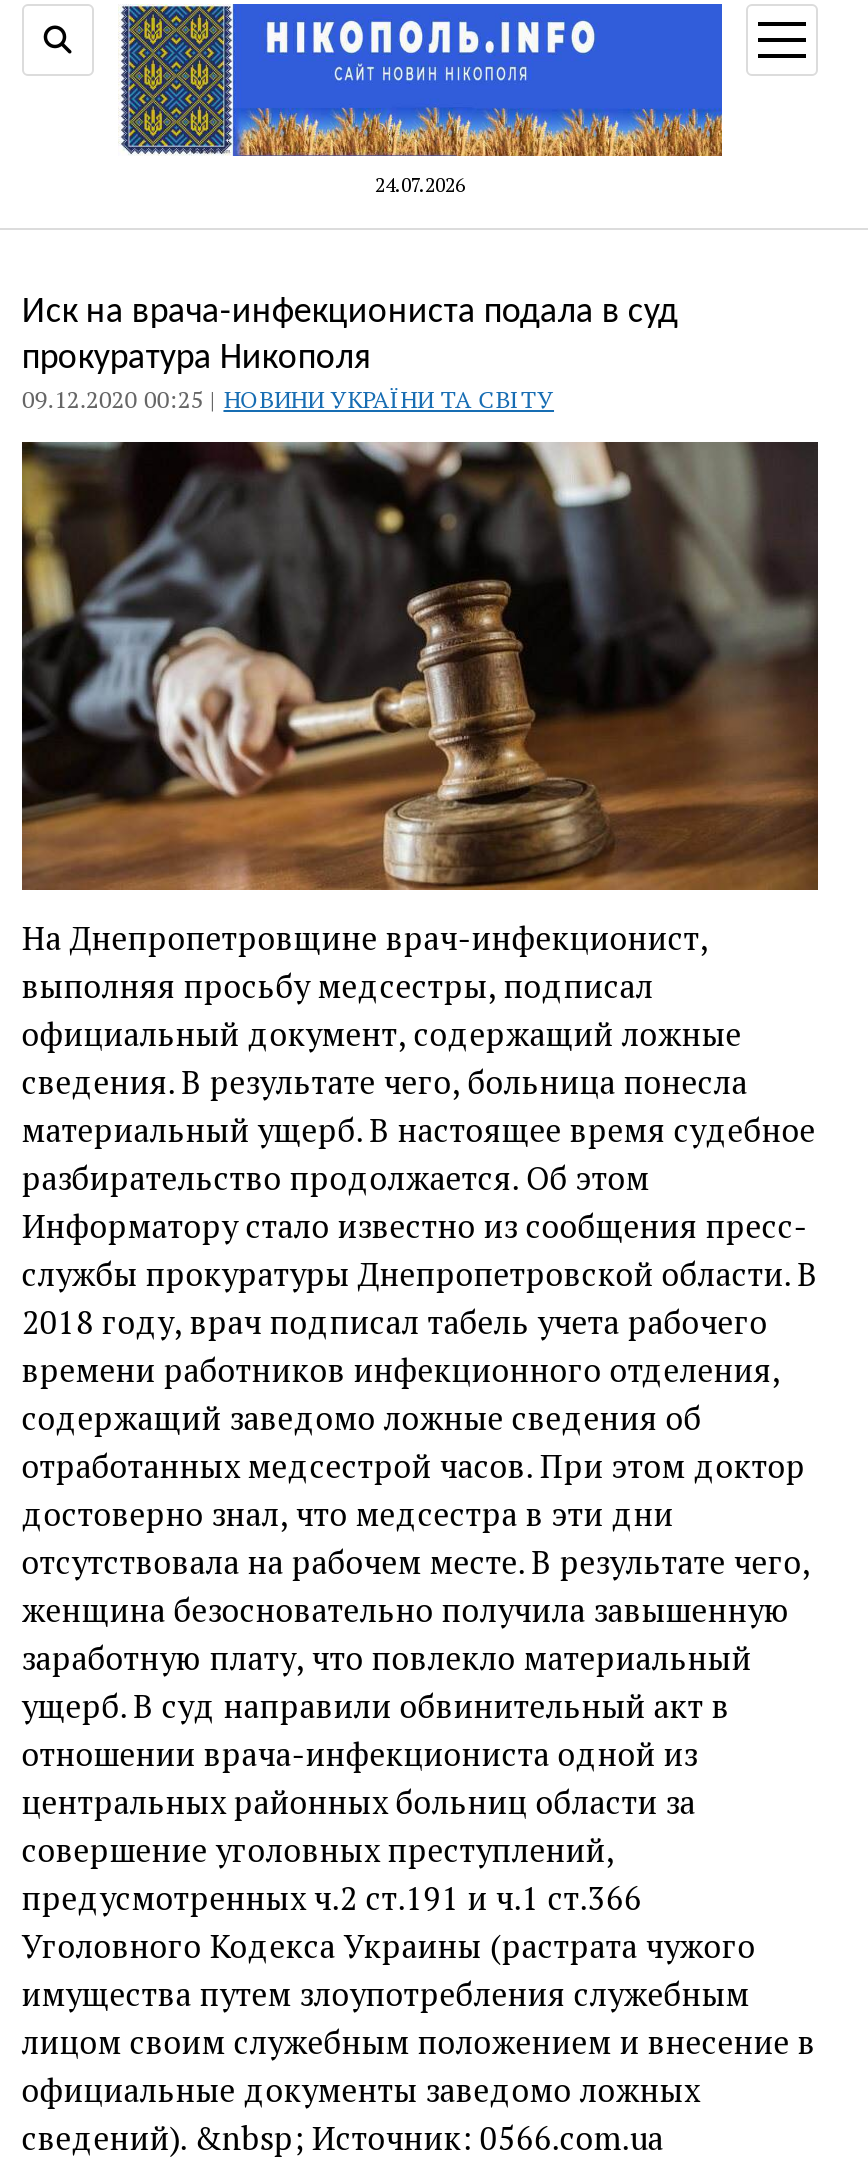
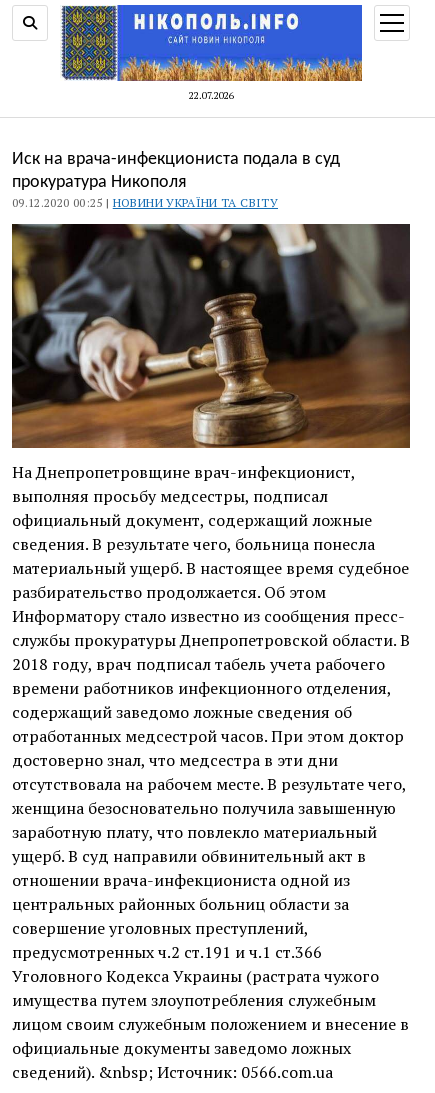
- 24.07.2026
+ 22.07.2026
